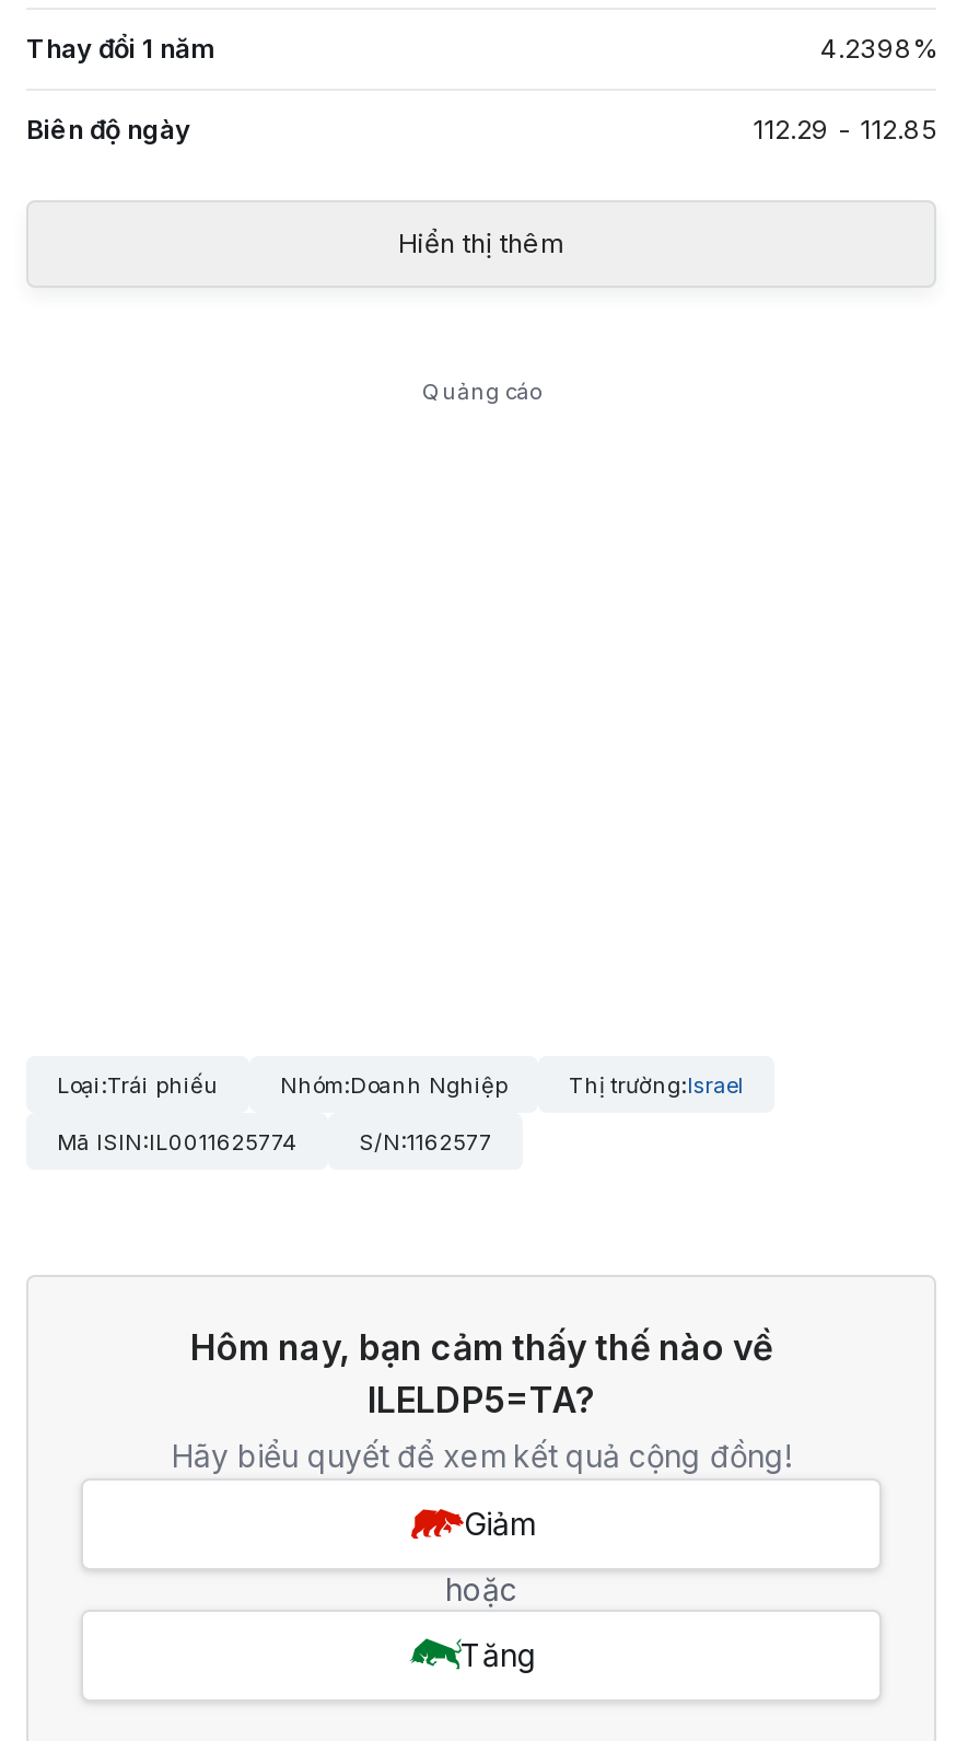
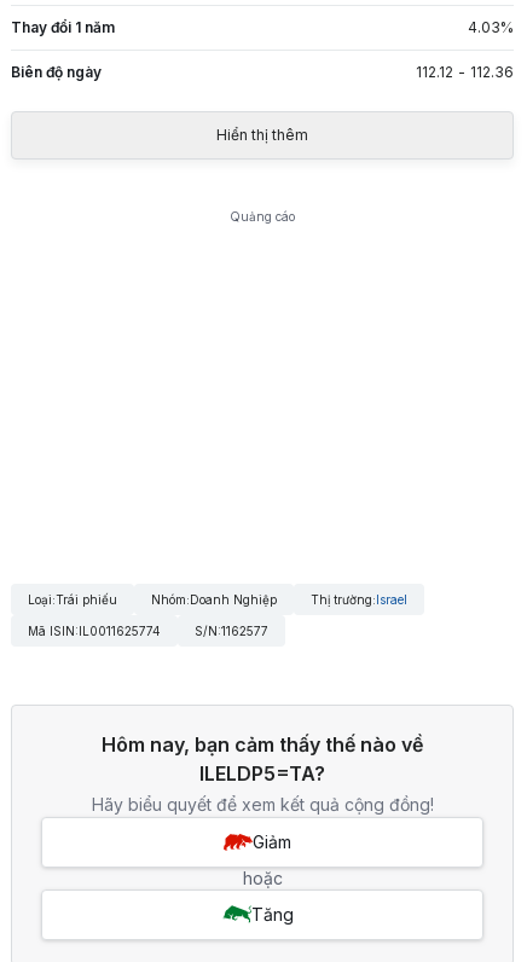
- 4.2398%
+ 4.03%

- 112.29 - 112.85
+ 112.12 - 112.36
